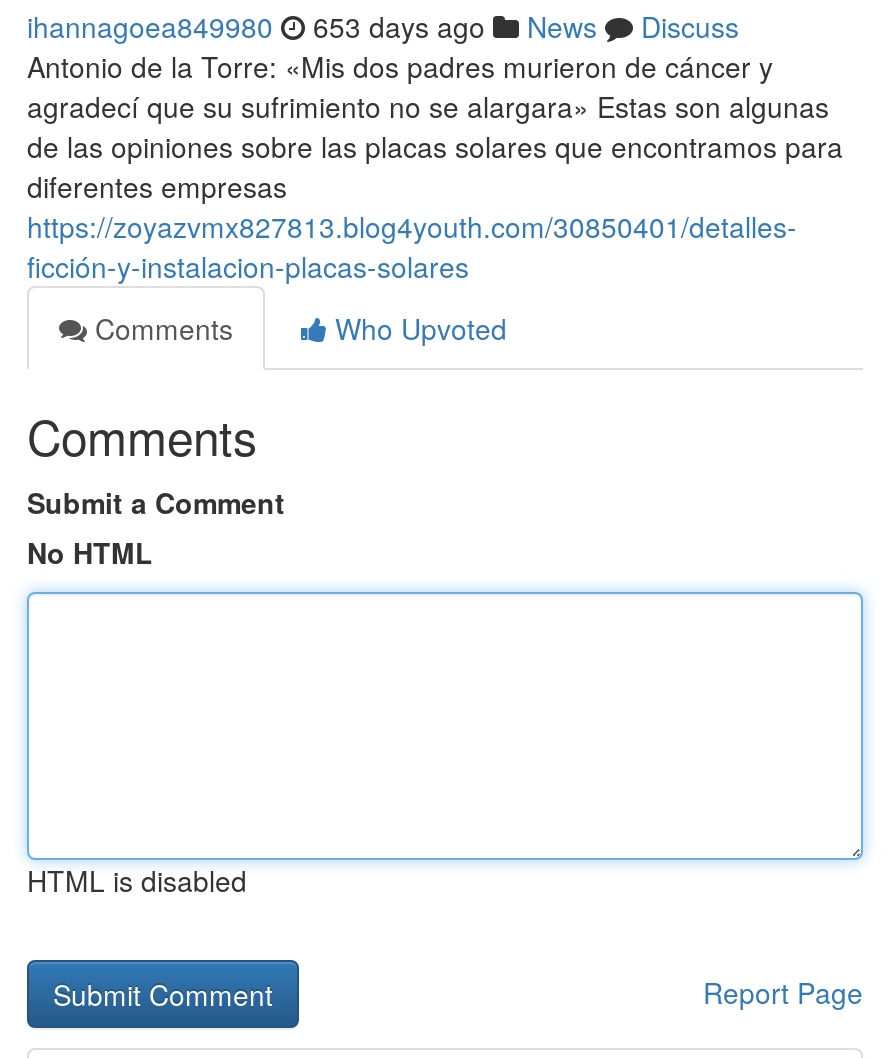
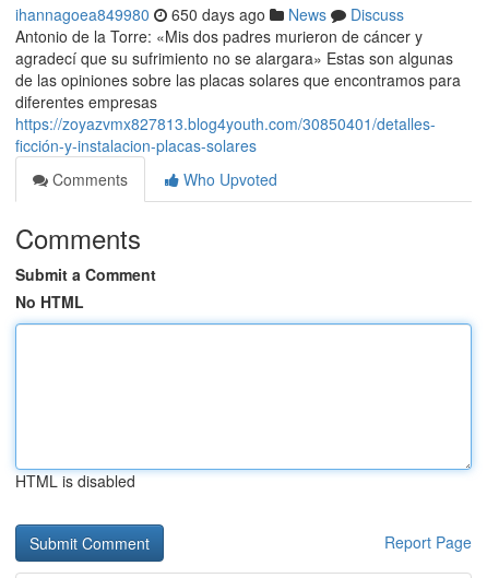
- ihannagoea849980 653 days ago News Discuss
+ ihannagoea849980 650 days ago News Discuss
